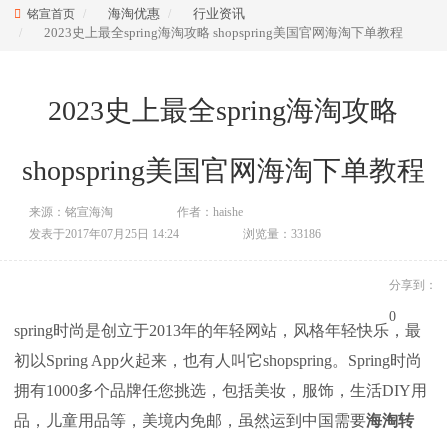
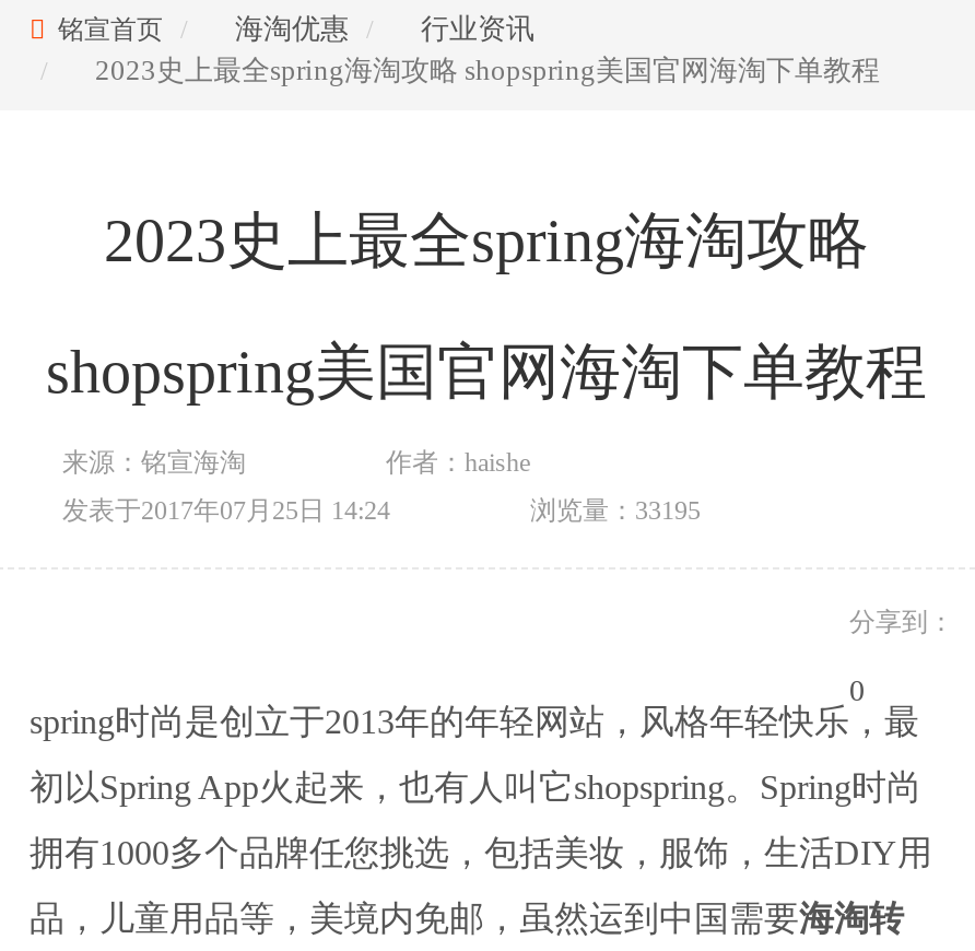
- 浏览量：33186
+ 浏览量：33195
